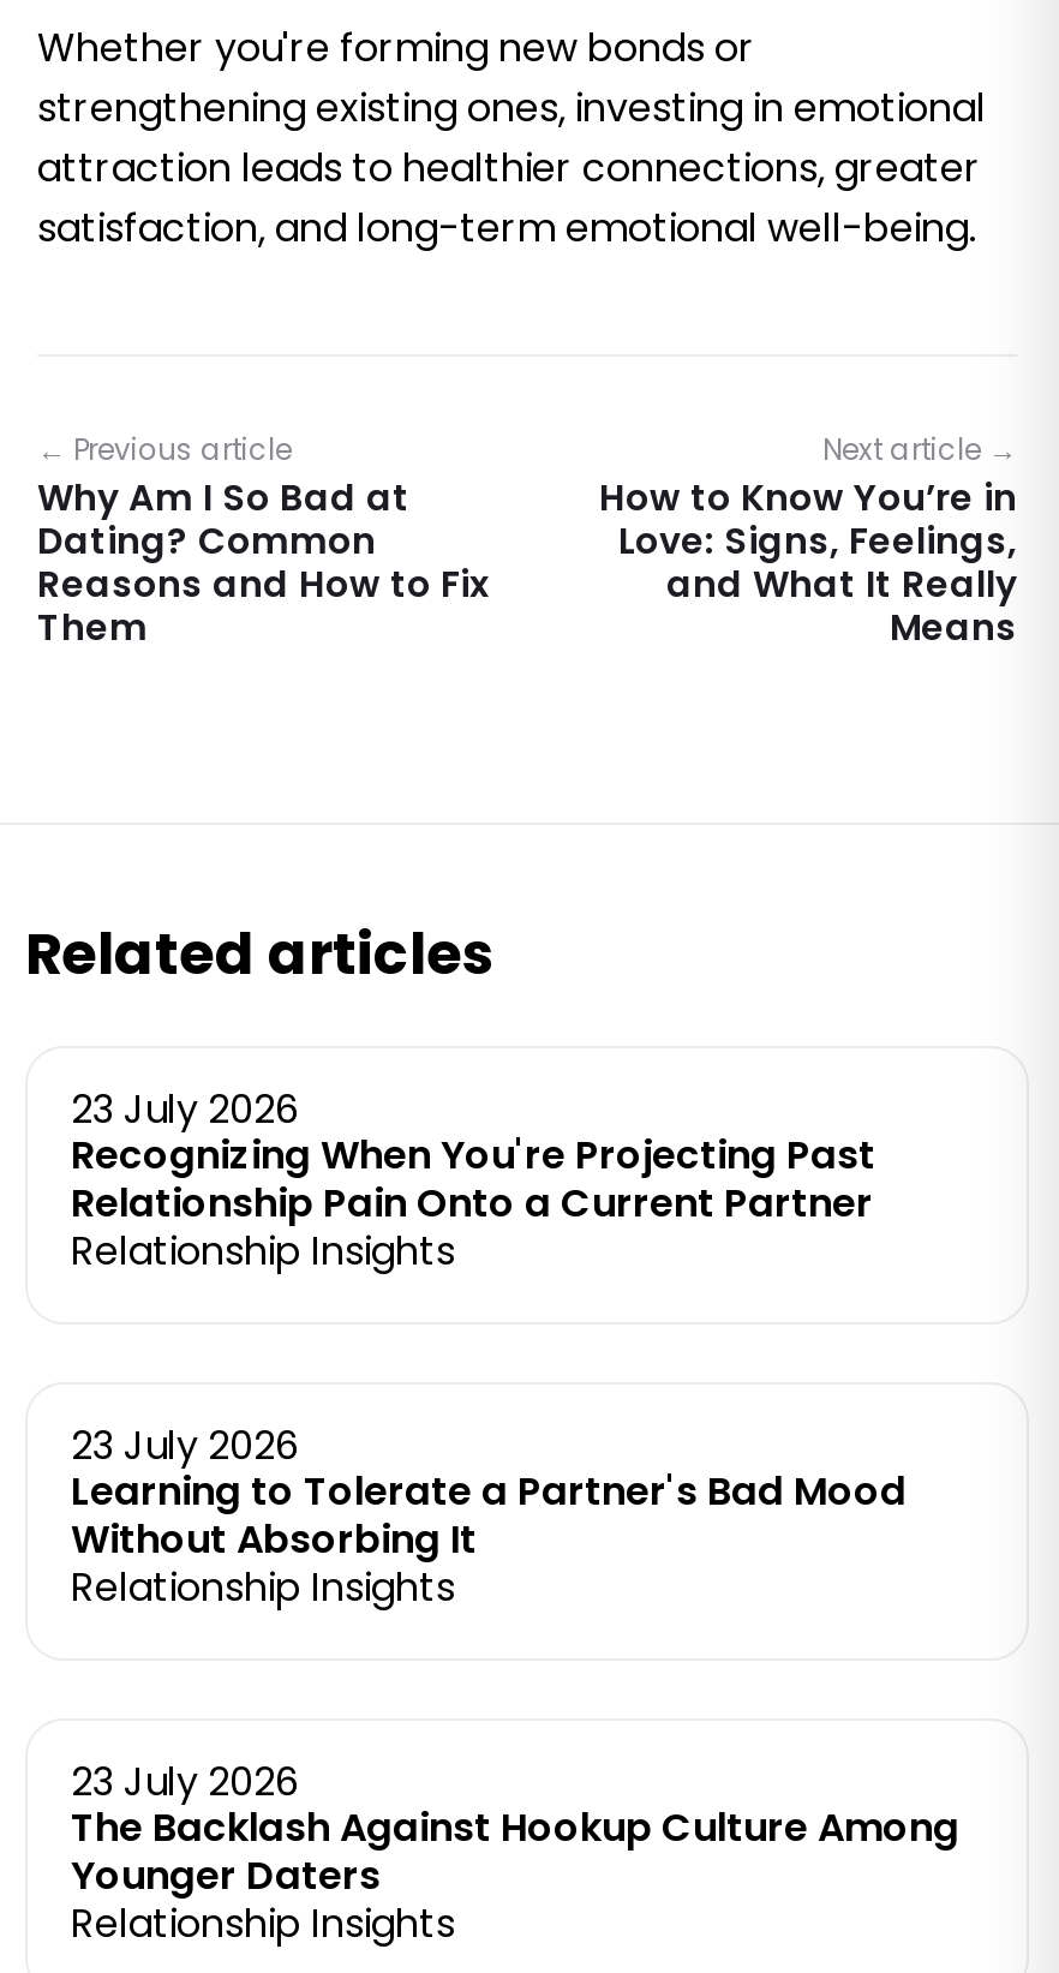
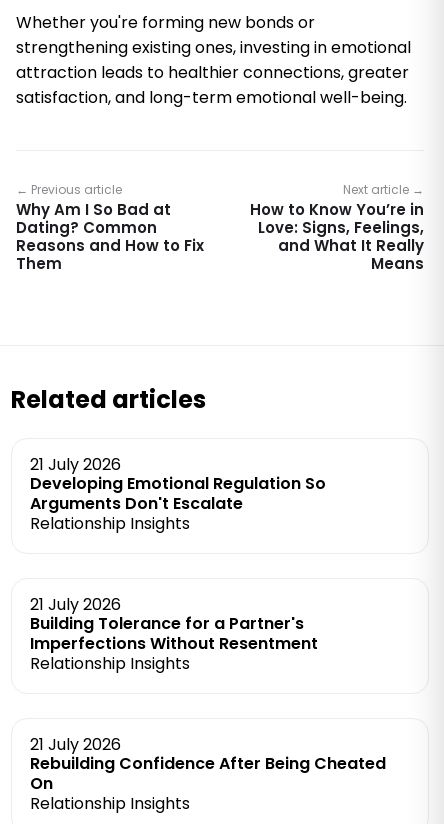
- 23 July 2026
- Recognizing When You're Projecting Past
- Relationship Pain Onto a Current Partner
+ 21 July 2026
+ Developing Emotional Regulation So
+ Arguments Don't Escalate

- 23 July 2026
- Learning to Tolerate a Partner's Bad Mood
- Without Absorbing It
+ 21 July 2026
+ Building Tolerance for a Partner's
+ Imperfections Without Resentment

- 23 July 2026
- The Backlash Against Hookup Culture Among
- Younger Daters
+ 21 July 2026
+ Rebuilding Confidence After Being Cheated
+ On
